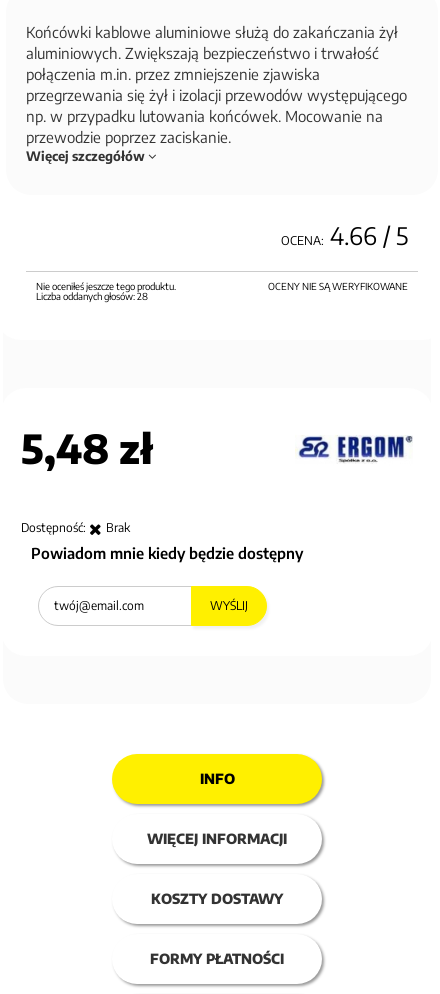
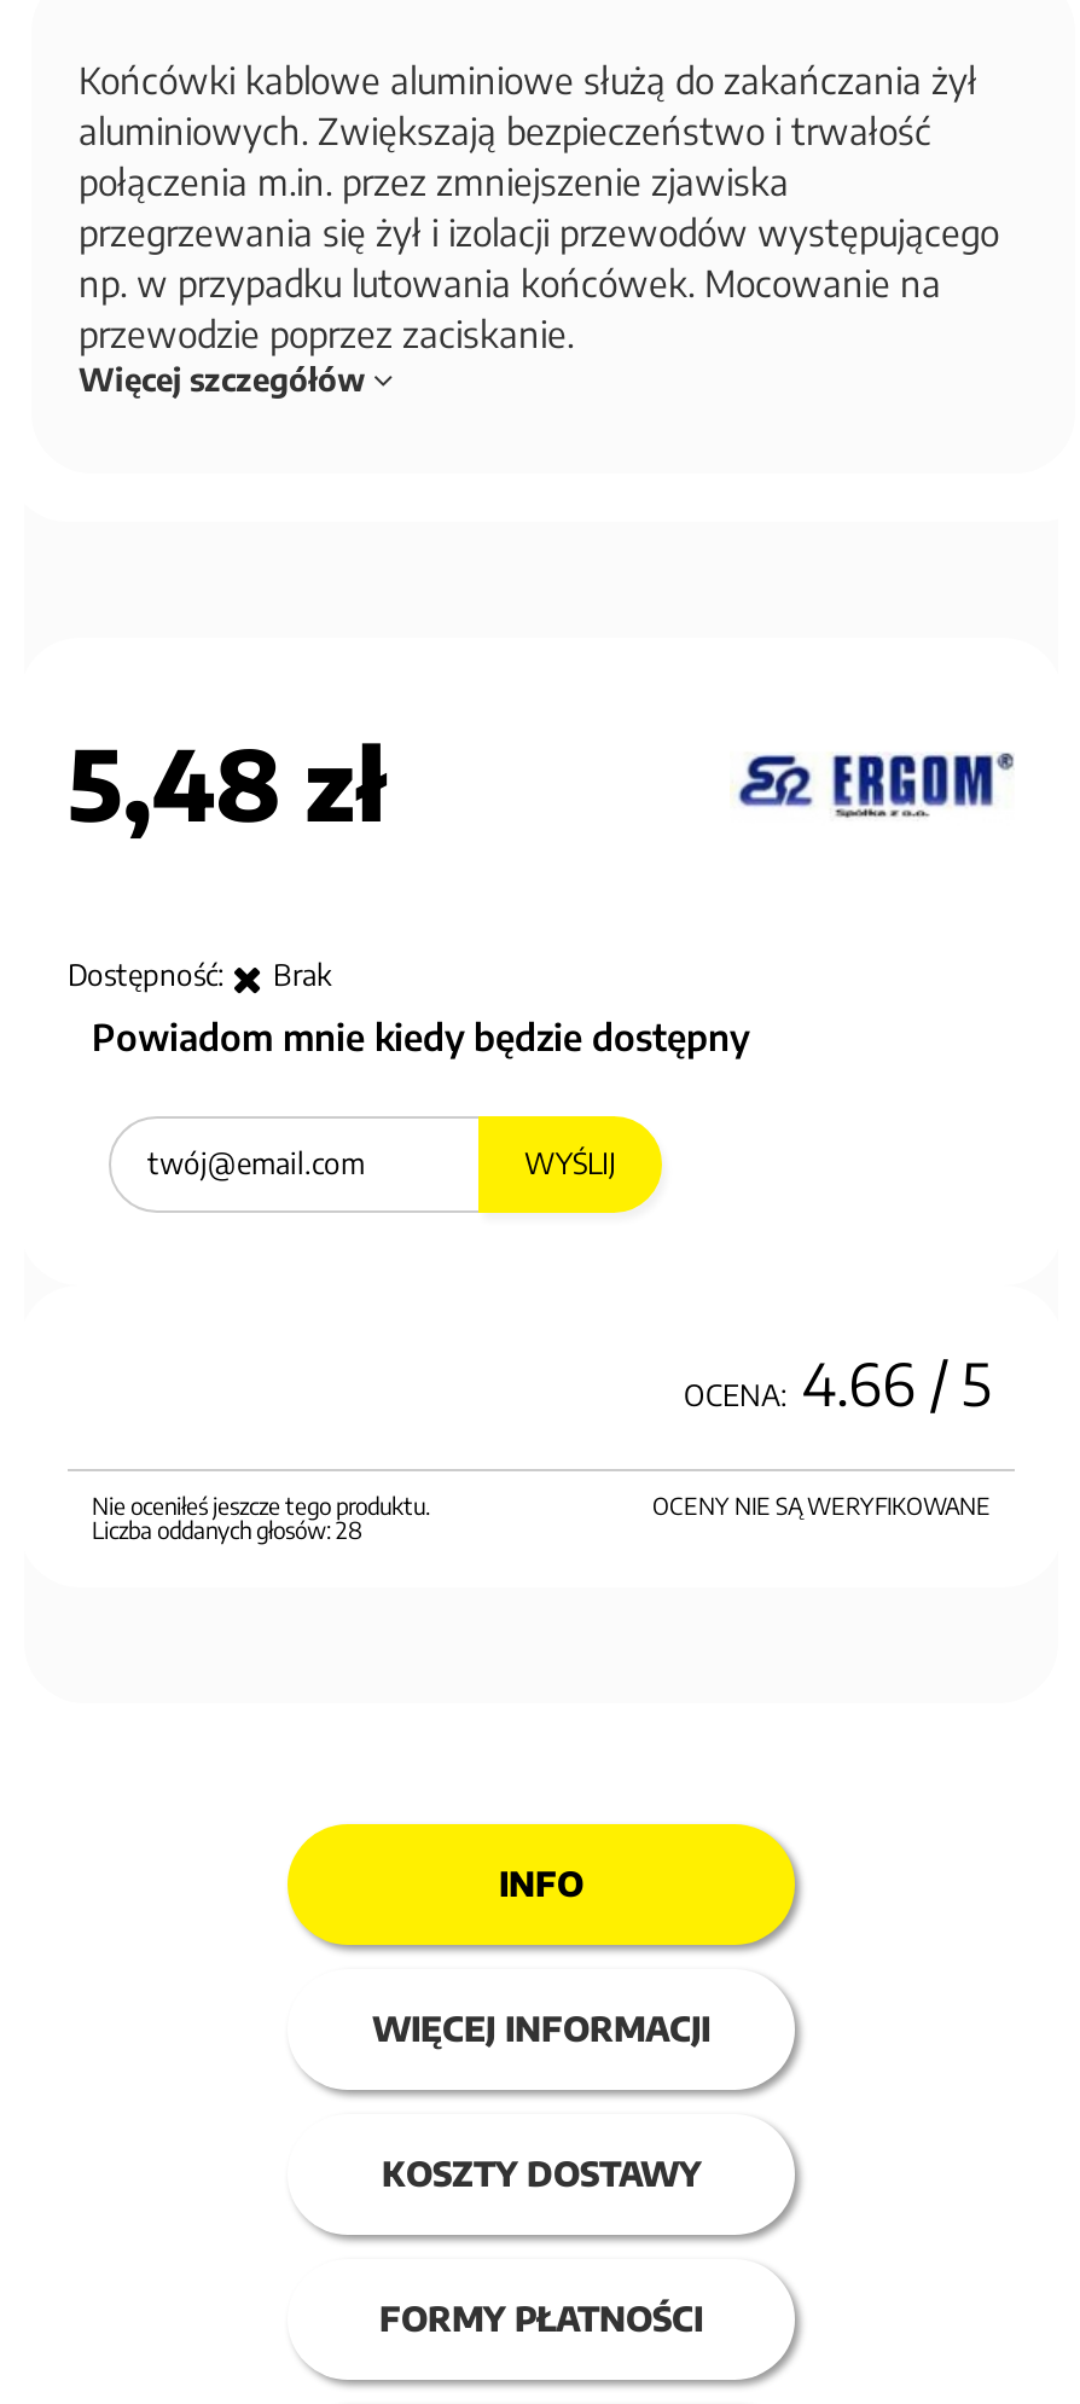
moved down: OCENA: 4.66 / 5 | OCENY NIE SĄ WERYFIKOWANE | Nie oceniłeś jeszcze tego produktu. | Liczba oddanych głosów: 28

moved up: 5,48 zł | Dostępność: | Brak | Powiadom mnie kiedy będzie dostępny | WYŚLIJ
